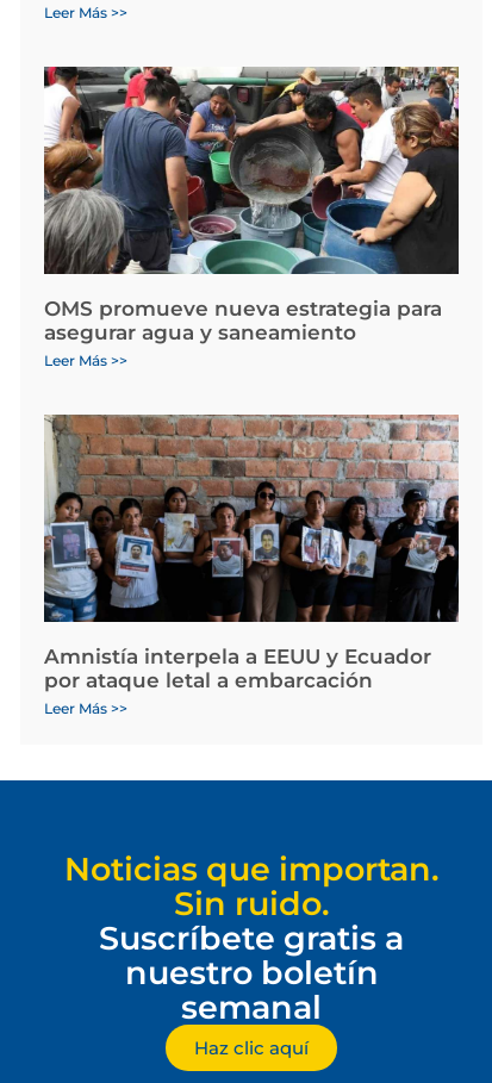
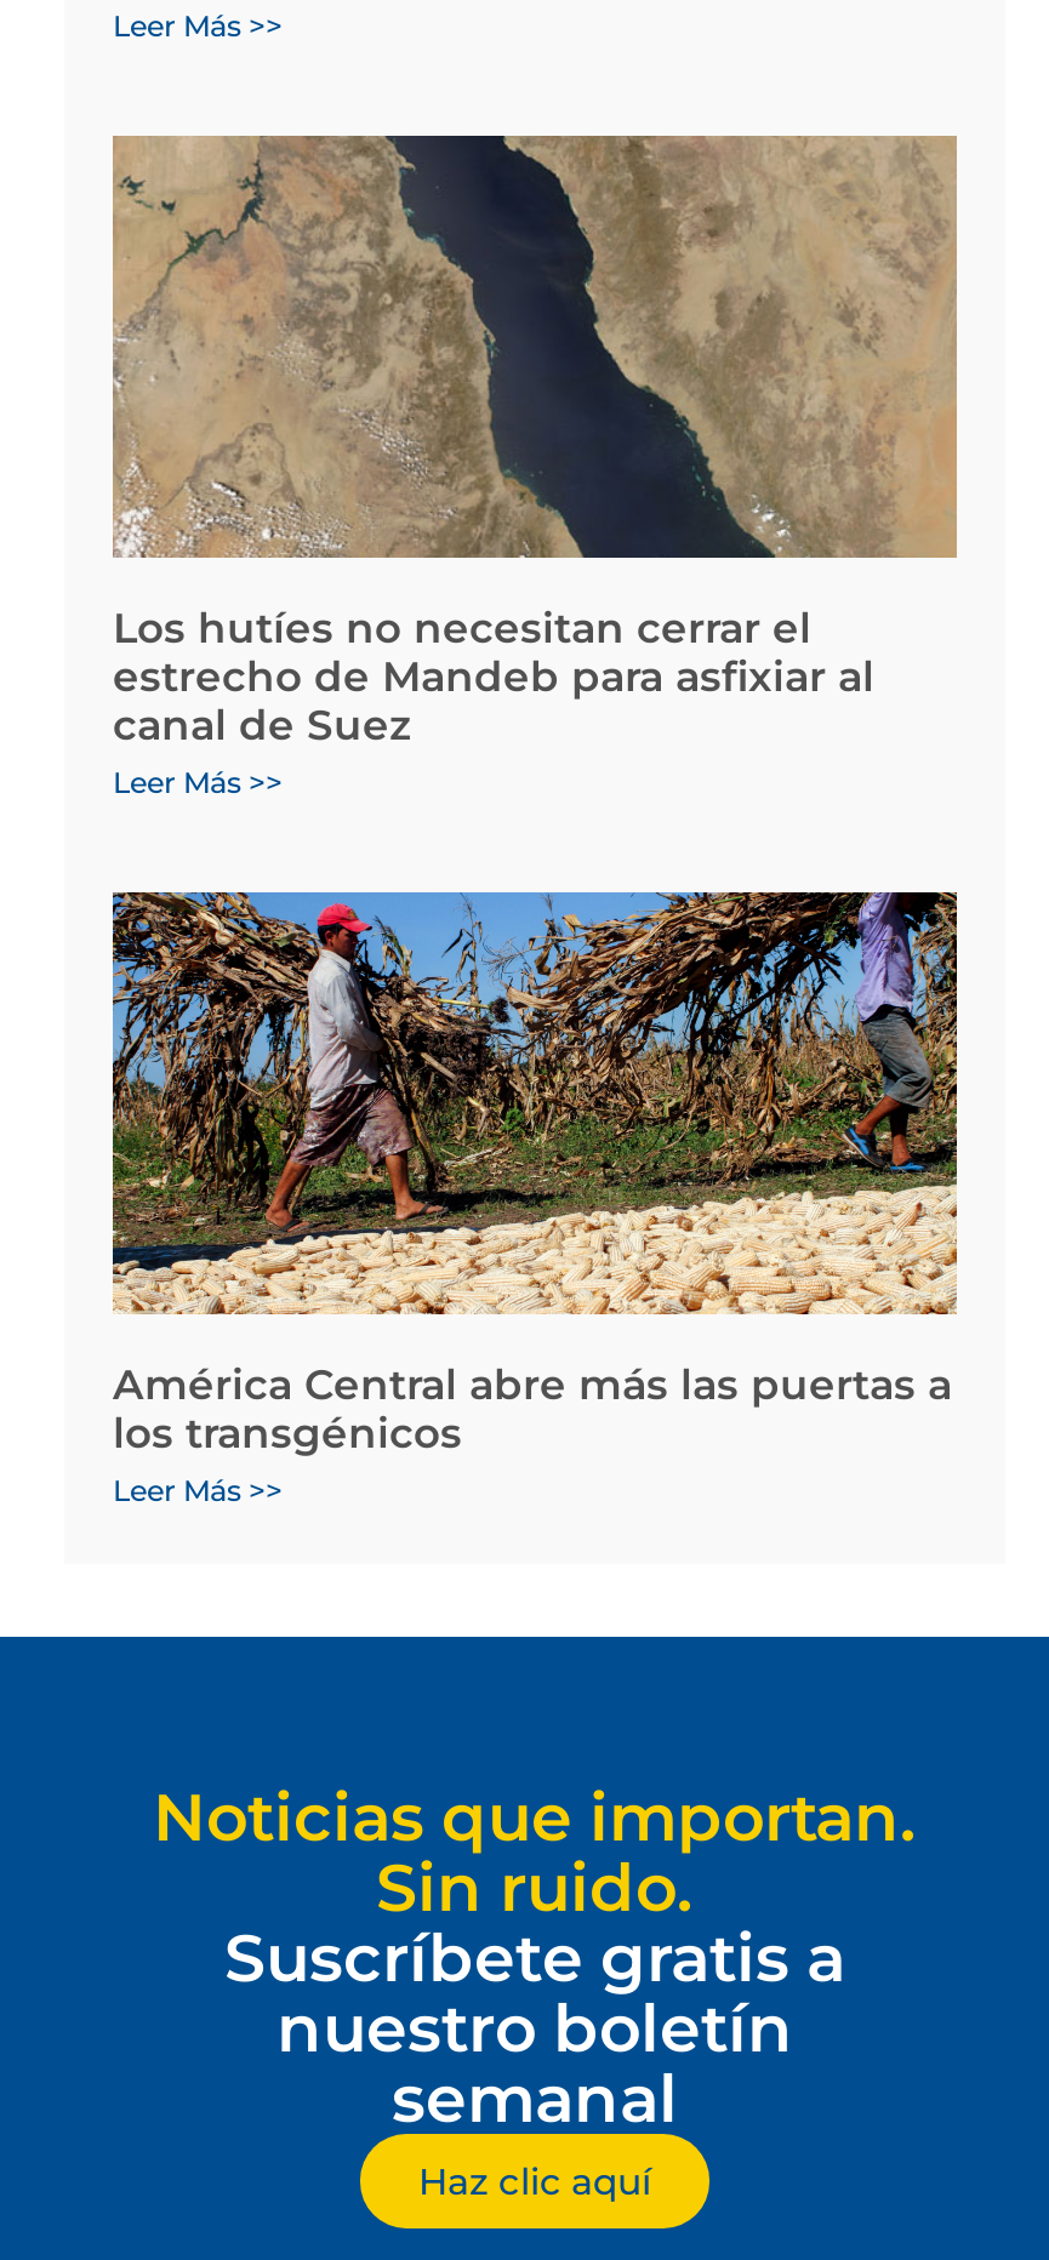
- [image]
- OMS promueve nueva estrategia para
- asegurar agua y saneamiento
+ [image]
+ Los hutíes no necesitan cerrar el
+ estrecho de Mandeb para asfixiar al
+ canal de Suez

- [image]
- Amnistía interpela a EEUU y Ecuador
- por ataque letal a embarcación
+ [image]
+ América Central abre más las puertas a
+ los transgénicos
